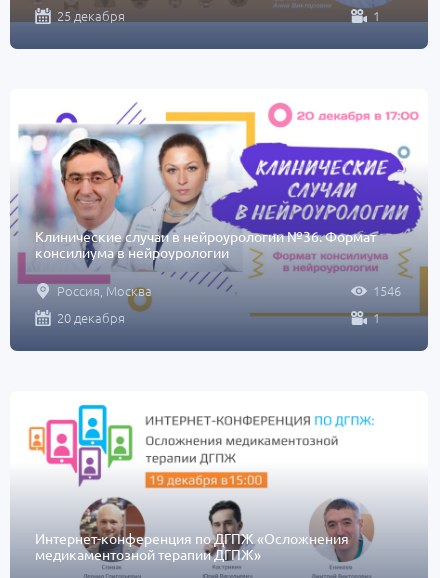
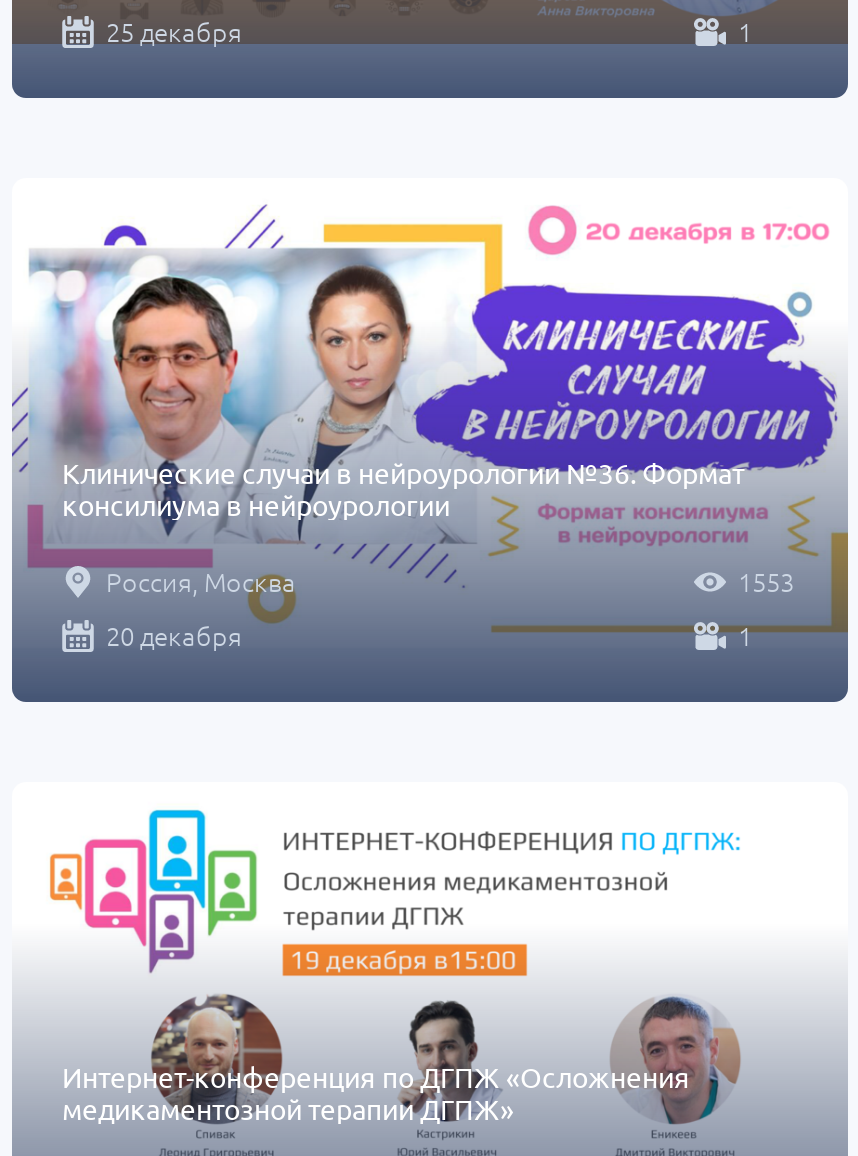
- 1546
+ 1553
